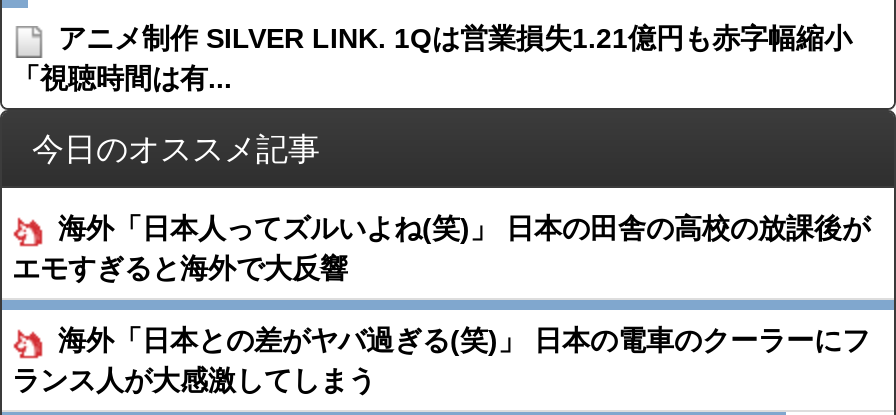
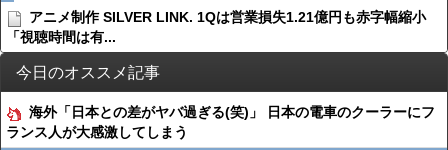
- 海外「日本人ってズルいよね(笑)」 日本の田舎の高校の放課後が
- エモすぎると海外で大反響
